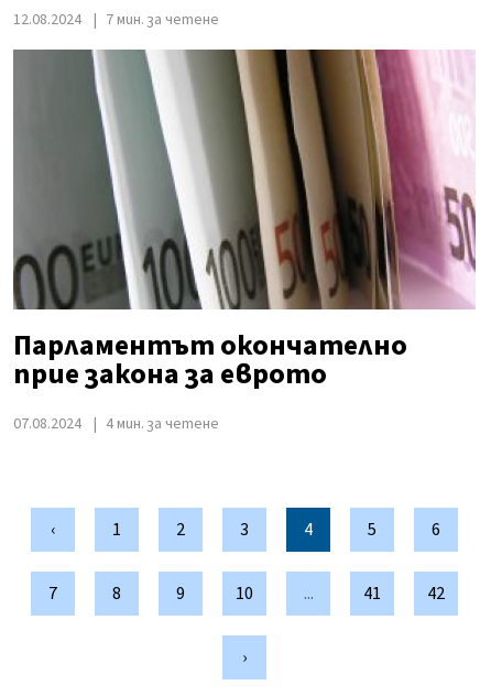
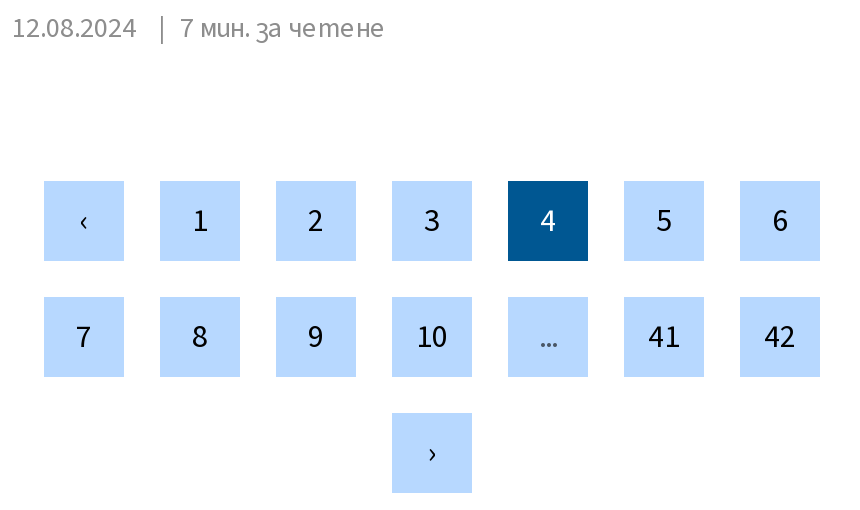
- [image]
- Парламентът окончателно
- прие закона за еврото
- 07.08.2024
- 4 мин. за четене
